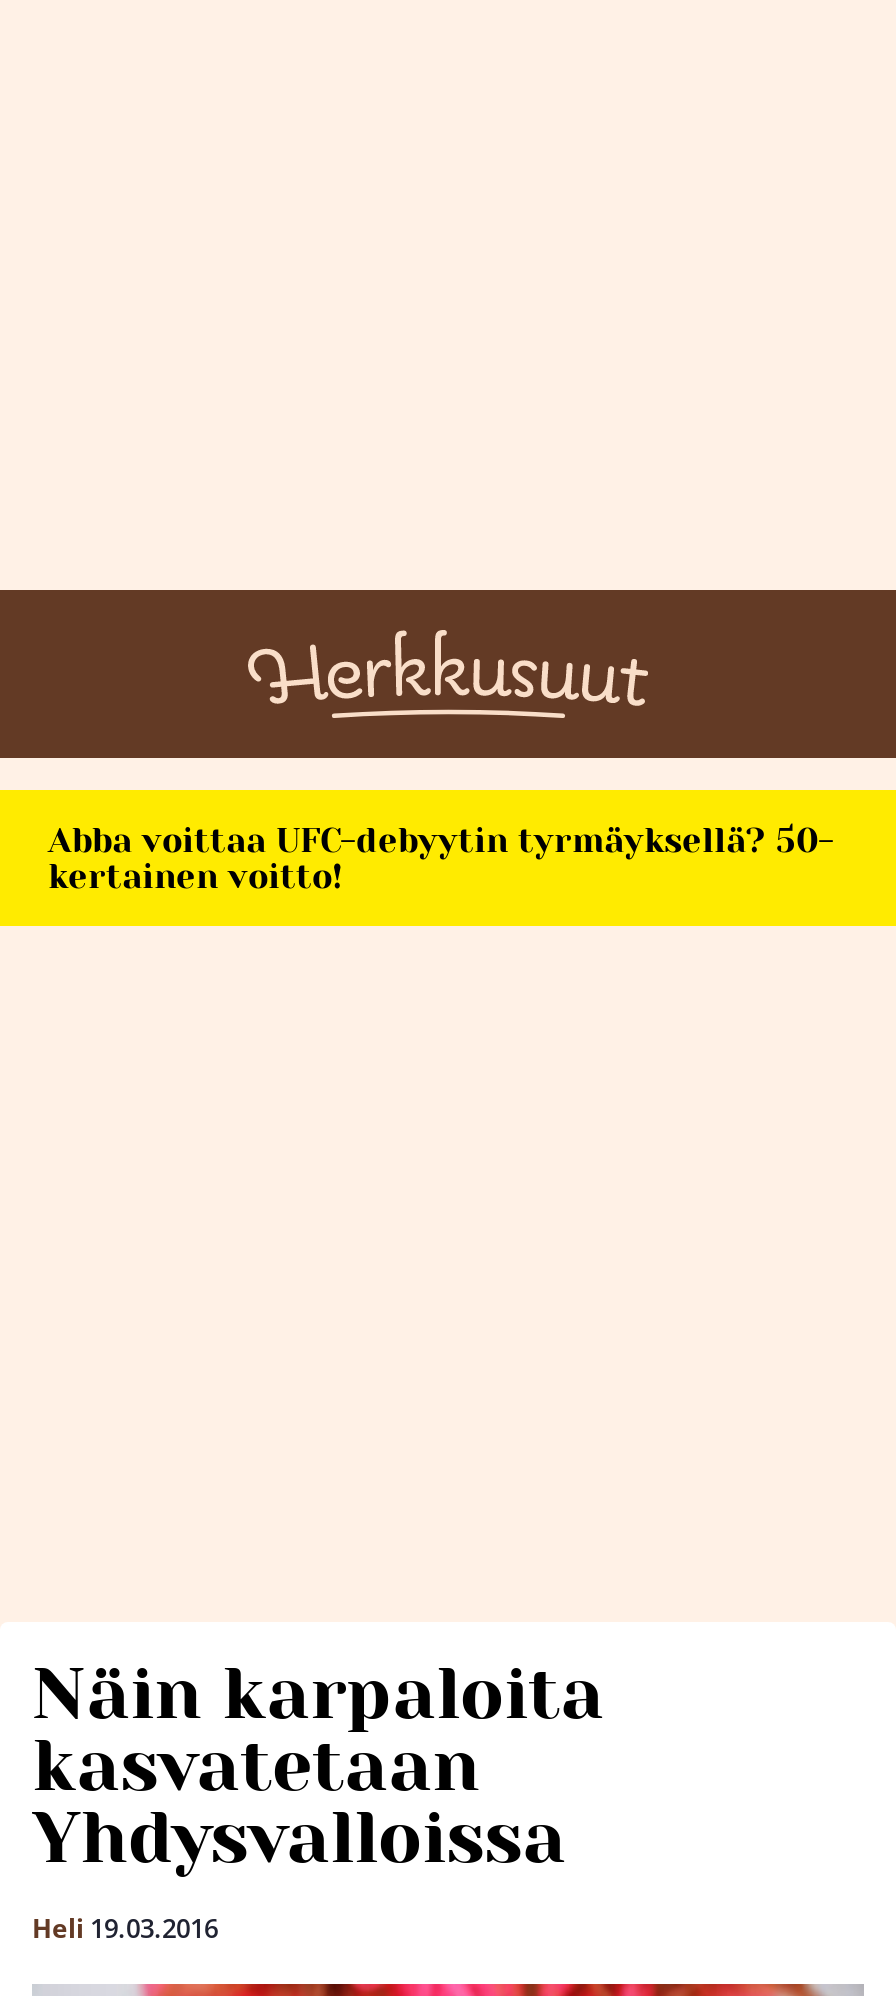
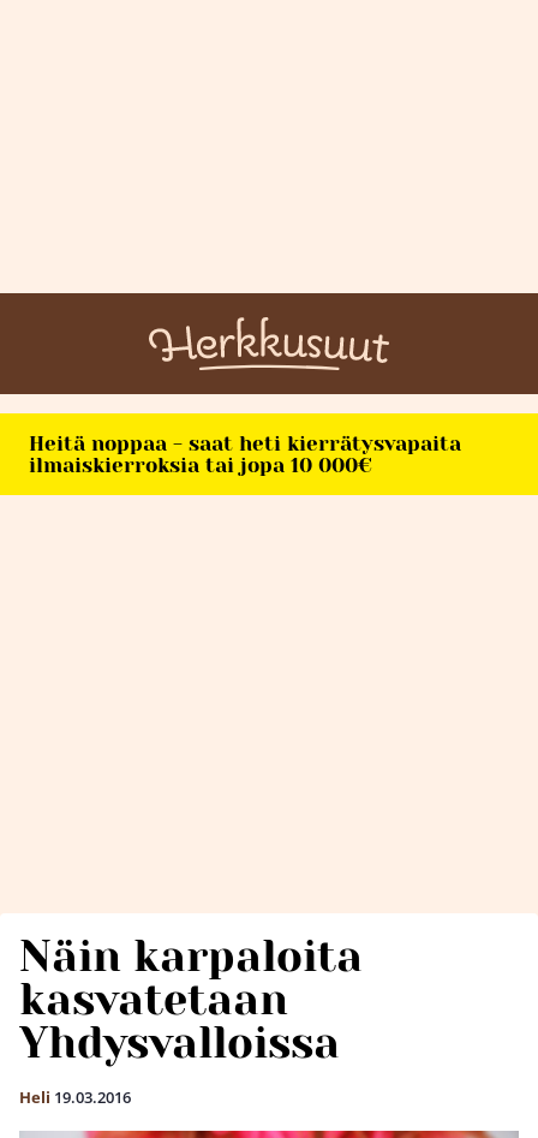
- Abba voittaa UFC-debyytin tyrmäyksellä? 50-
- kertainen voitto!
+ Heitä noppaa - saat heti kierrätysvapaita
+ ilmaiskierroksia tai jopa 10 000€
